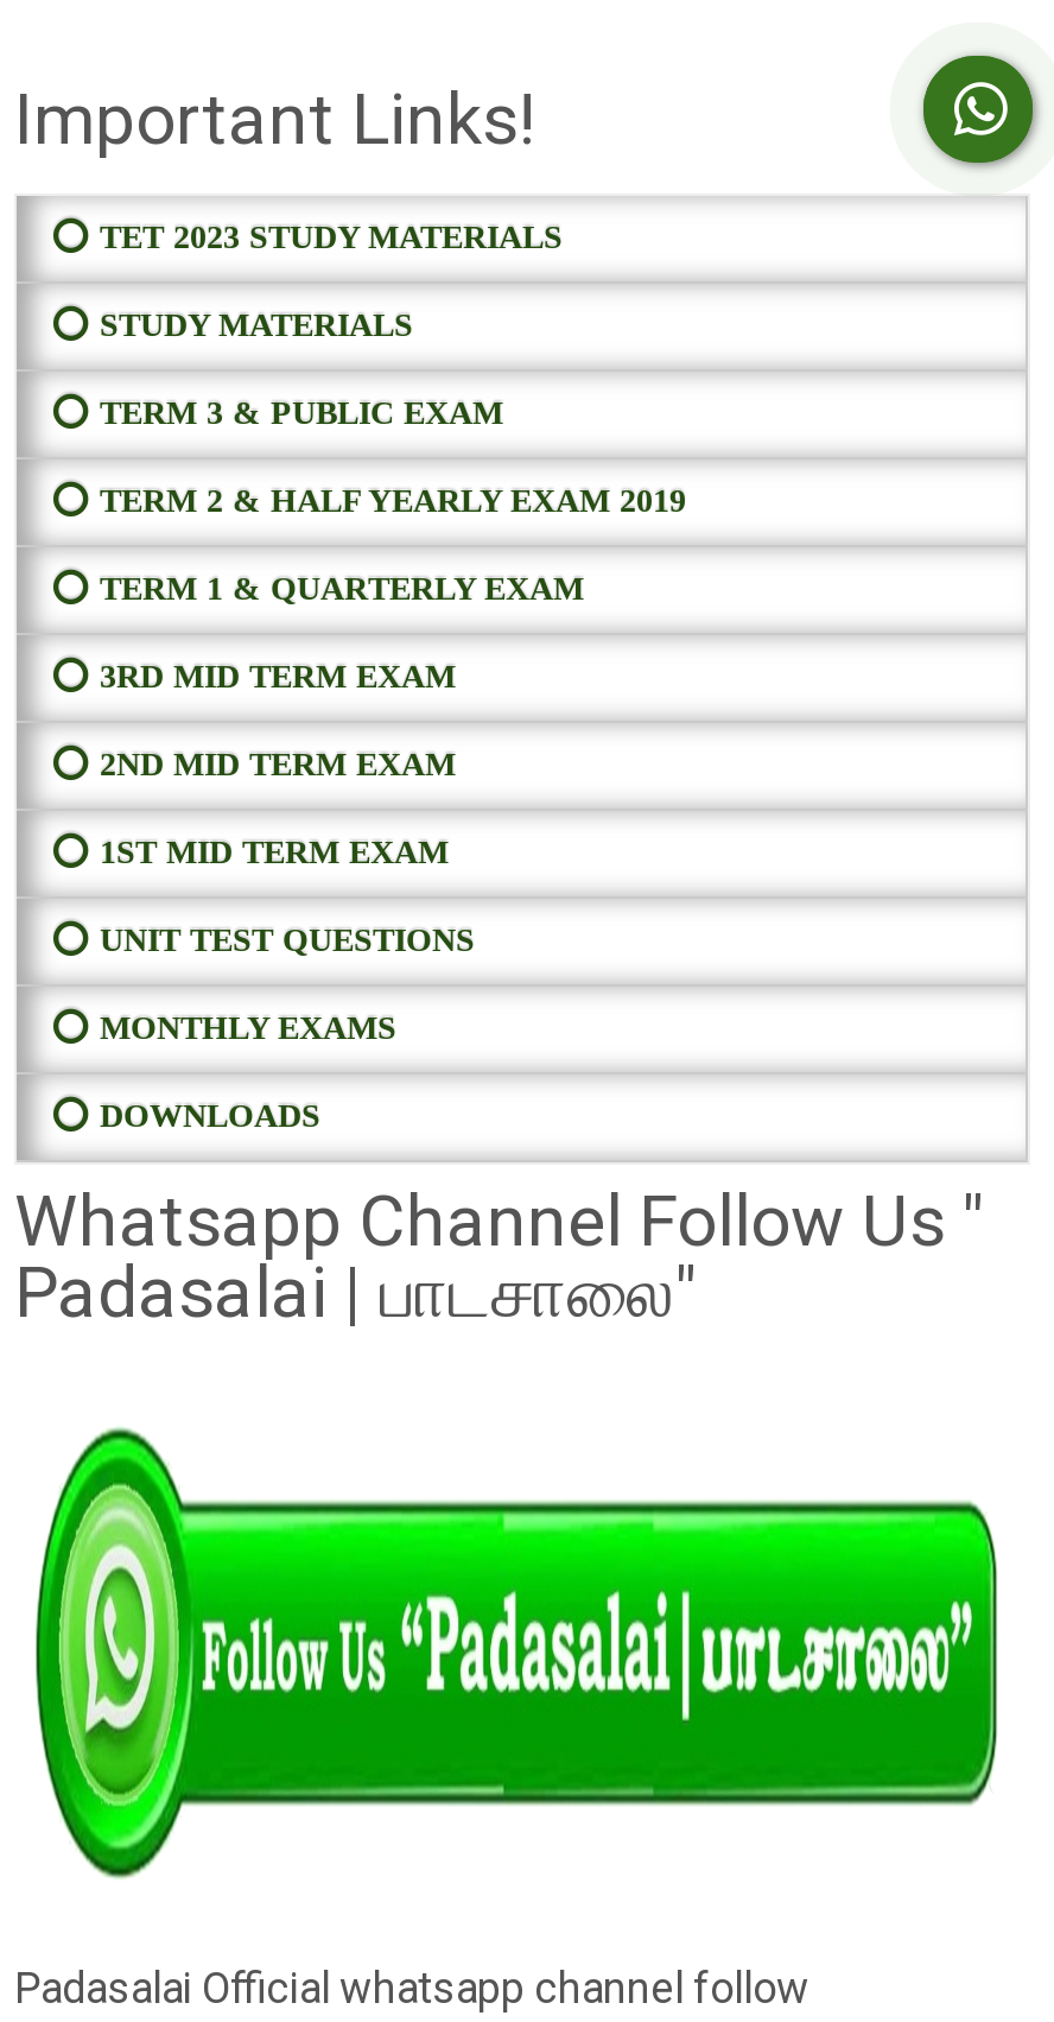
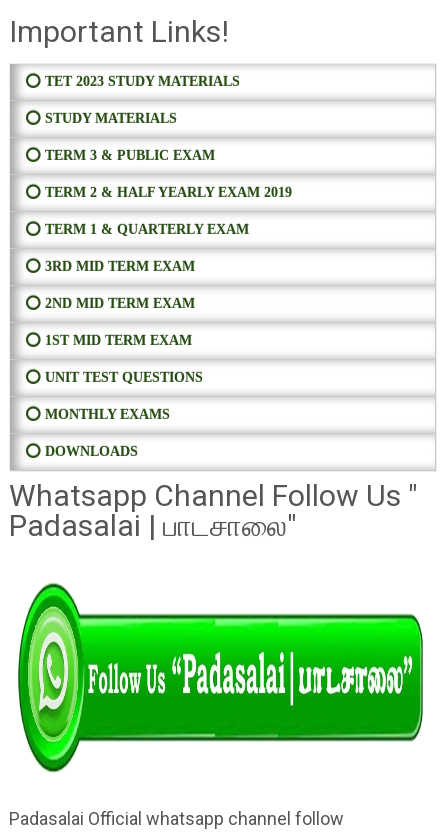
- [image]
